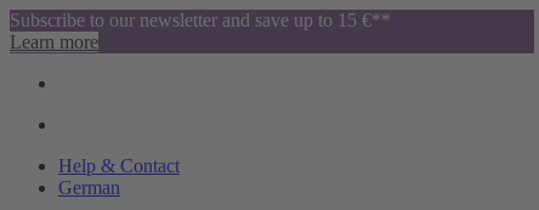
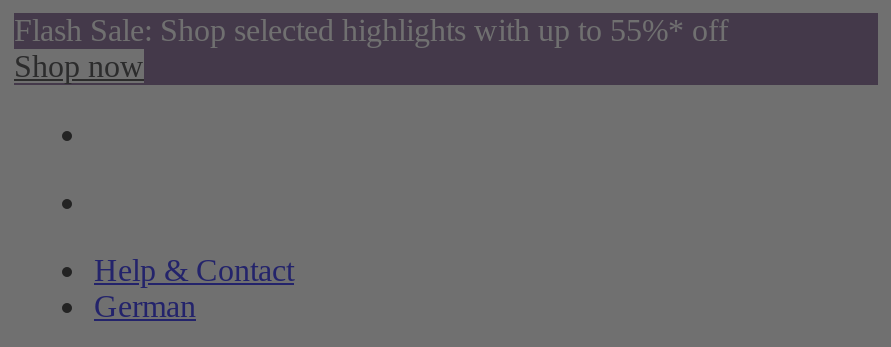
- Subscribe to our newsletter and save up to 15 €**
- Learn more
+ Flash Sale: Shop selected highlights with up to 55%* off
+ Shop now
